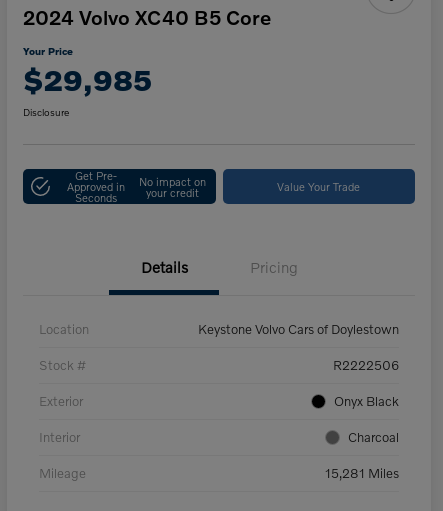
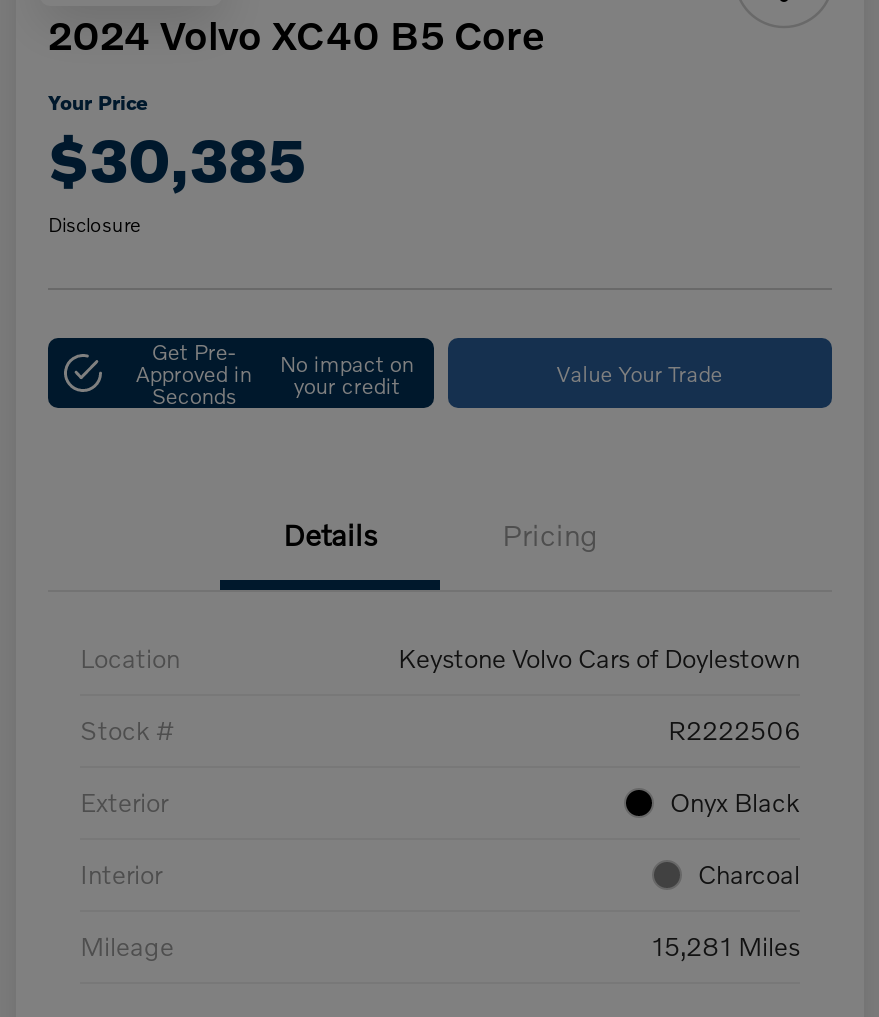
- $29,985
+ $30,385
